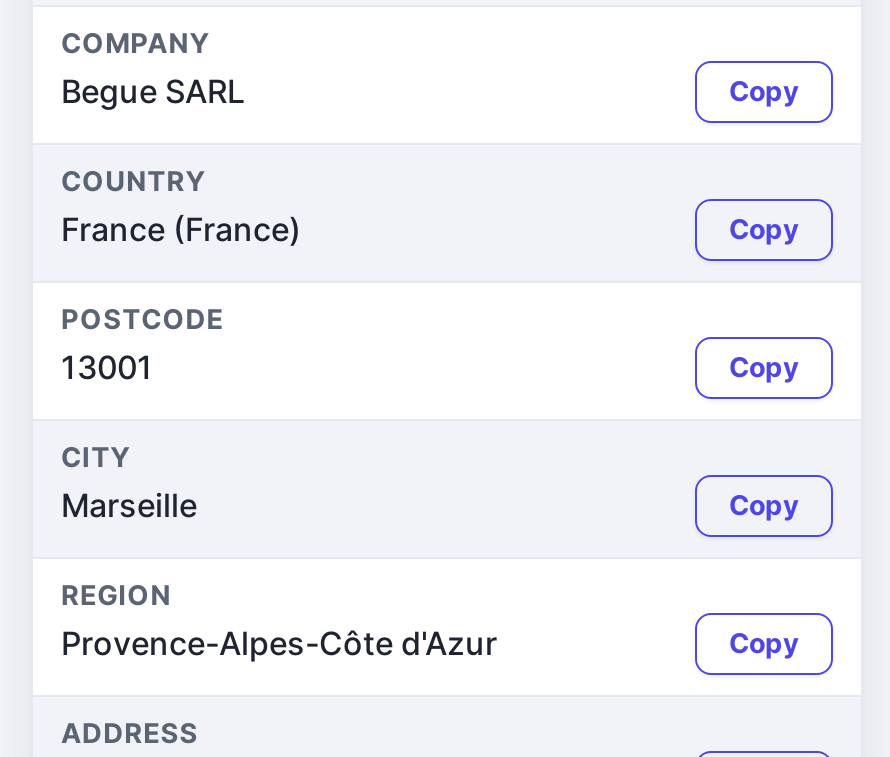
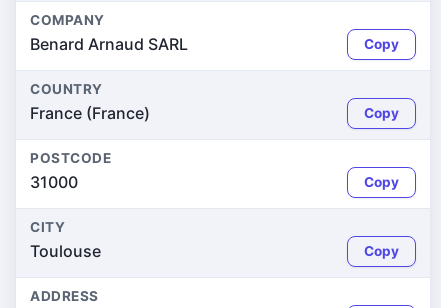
- Begue SARL
+ Benard Arnaud SARL

- 13001
+ 31000

- Marseille
- Copy
- REGION
- Provence-Alpes-Côte d'Azur
+ Toulouse
